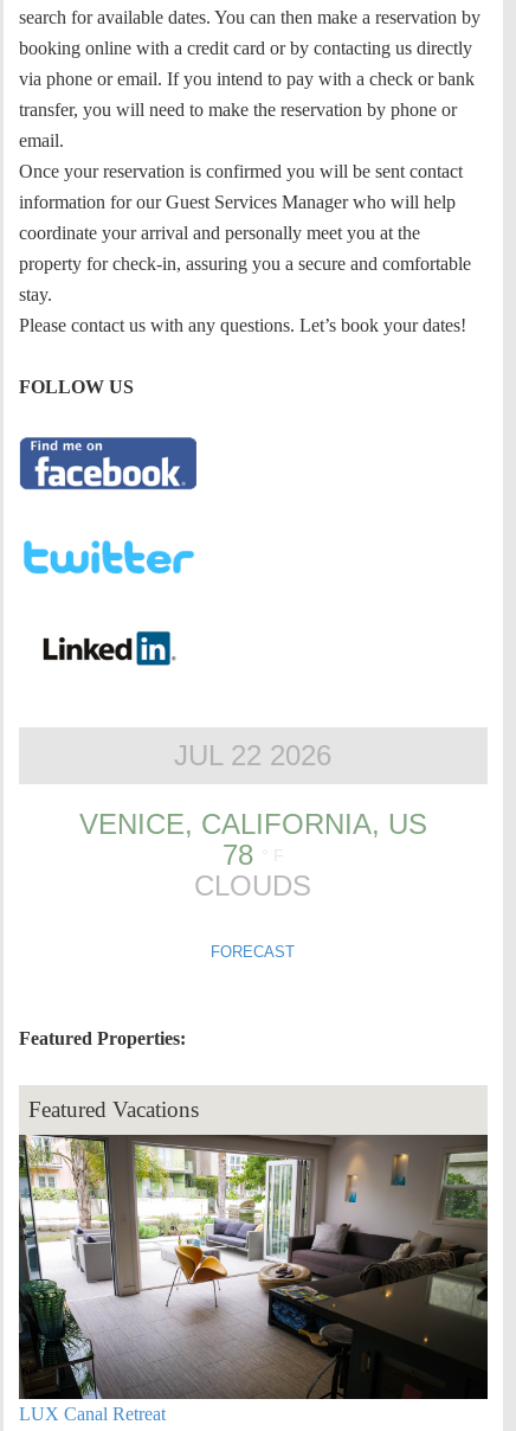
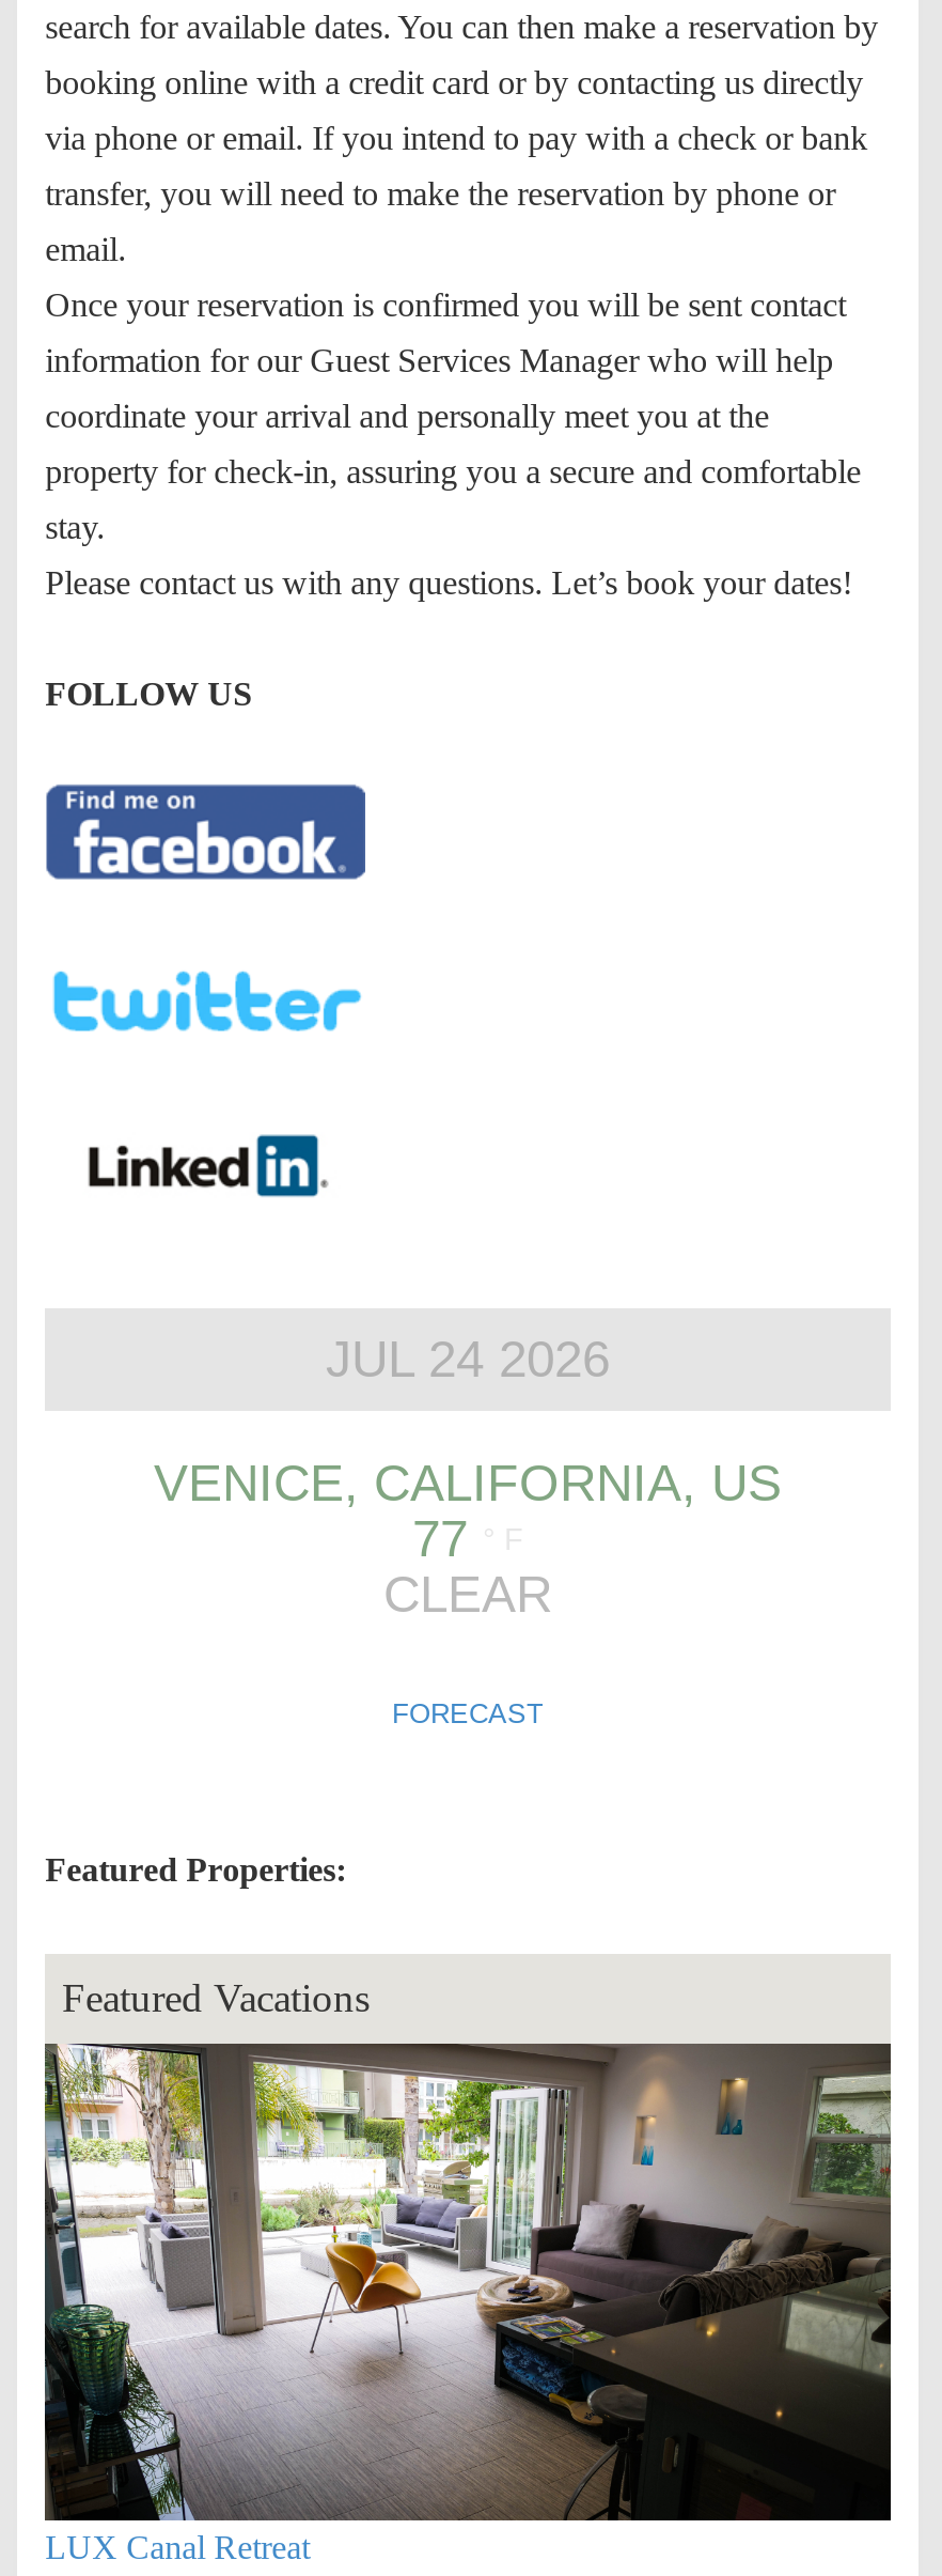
- JUL 22 2026
+ JUL 24 2026

- 78 ° F
- CLOUDS
+ 77 ° F
+ CLEAR
